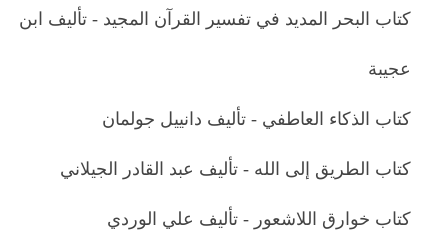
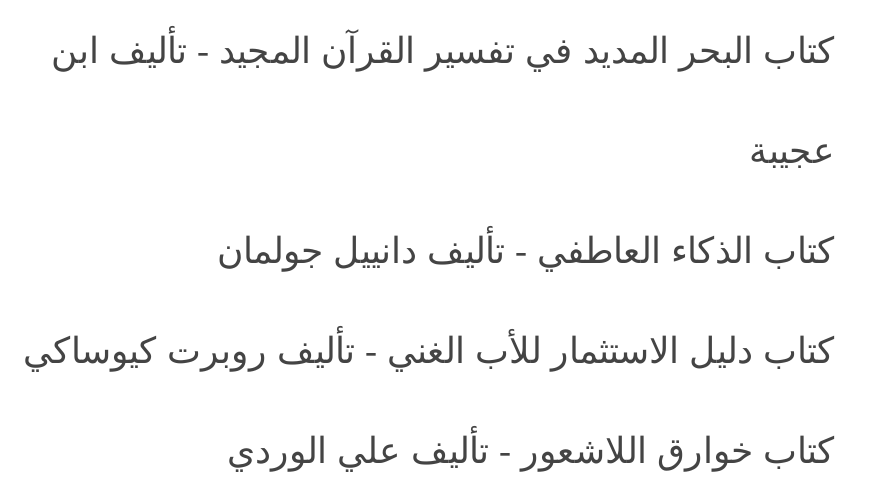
- كتاب الطريق إلى الله - تأليف عبد القادر الجيلاني
+ كتاب دليل الاستثمار للأب الغني - تأليف روبرت كيوساكي
